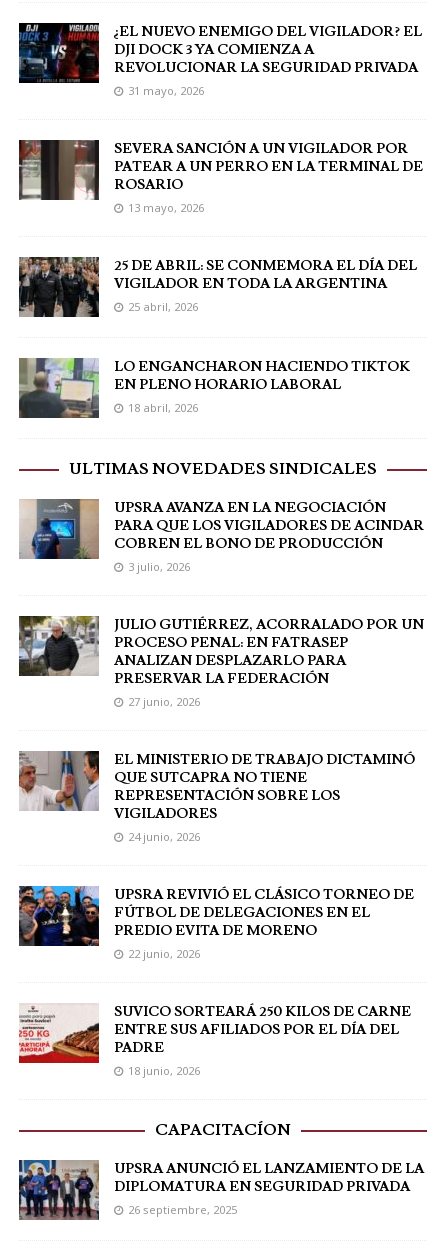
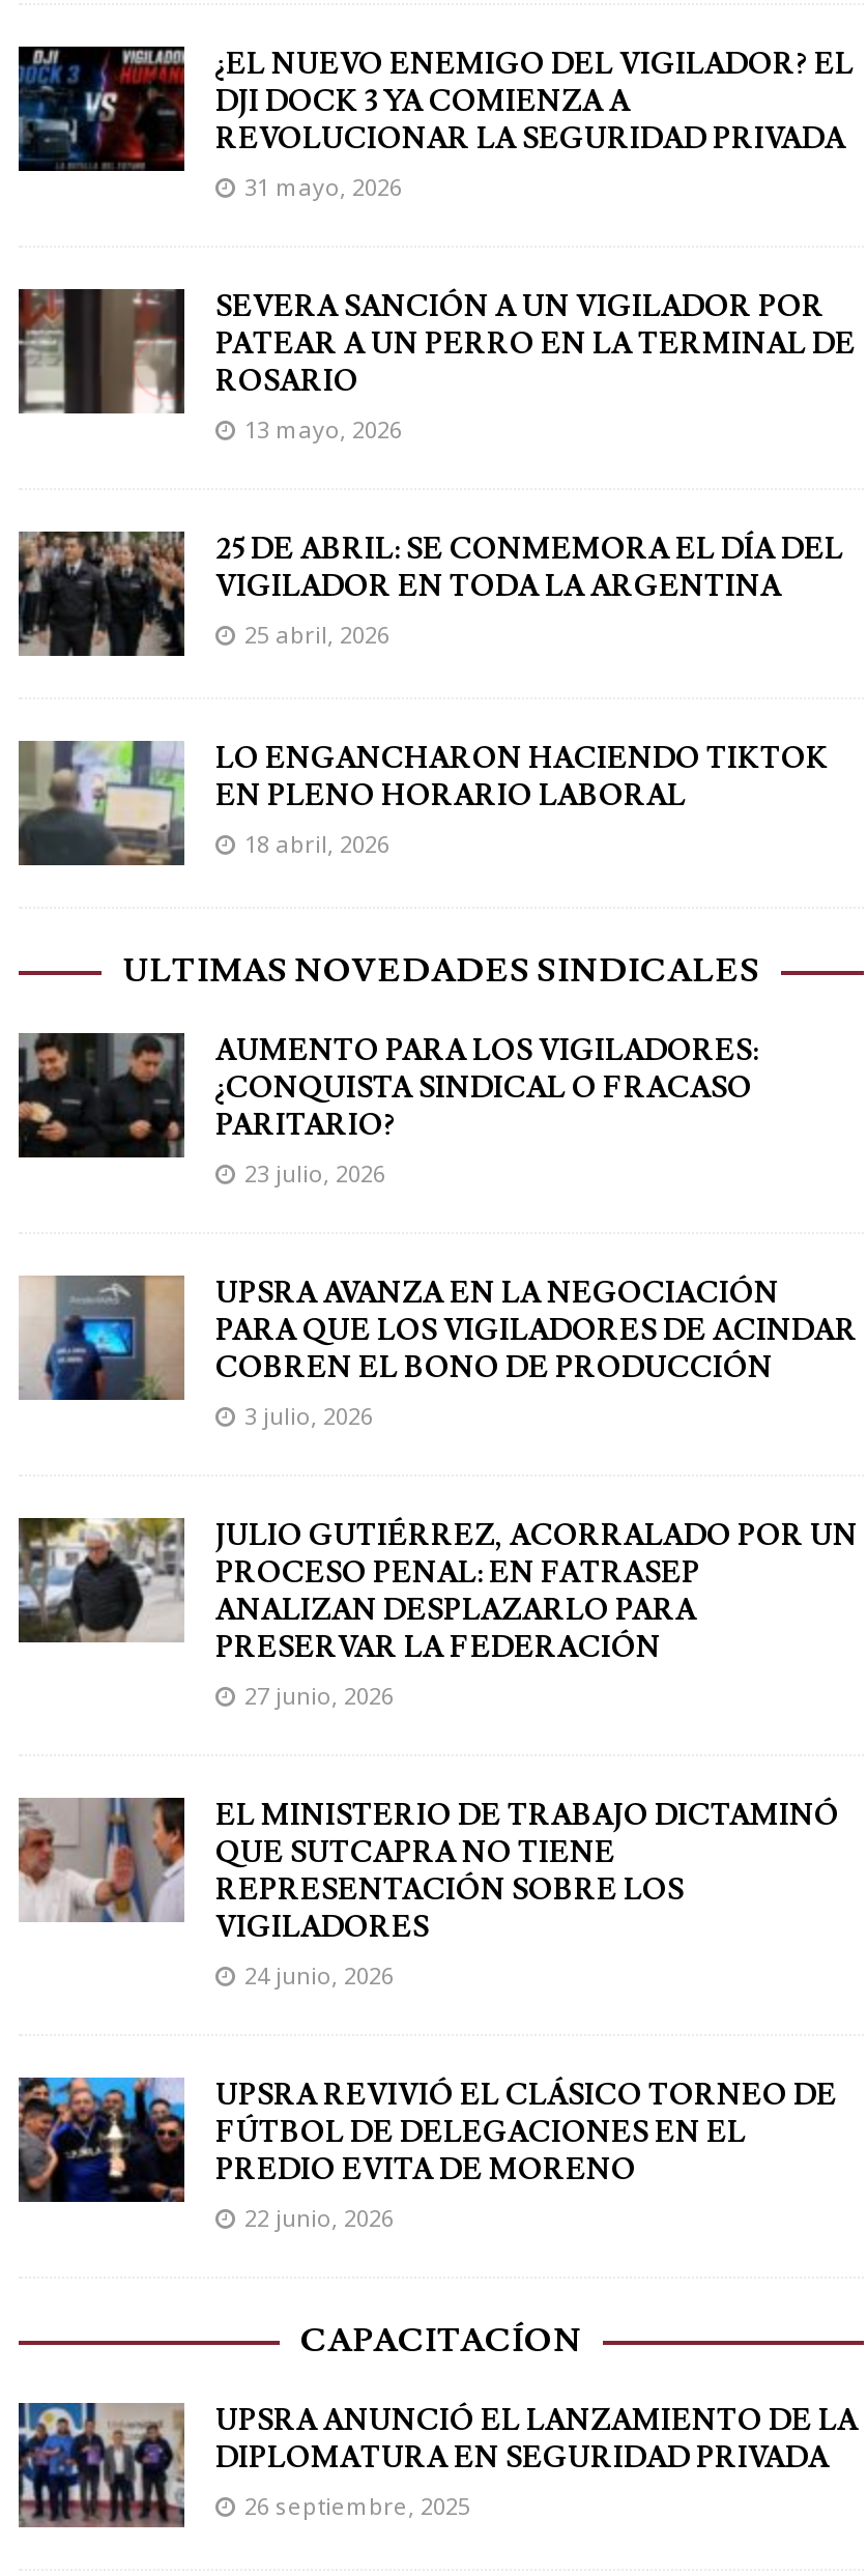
+ [image]
+ AUMENTO PARA LOS VIGILADORES:
+ ¿CONQUISTA SINDICAL O FRACASO
+ PARITARIO?
+ 23 julio, 2026

moved down: [image] | UPSRA AVANZA EN LA NEGOCIACIÓN | PARA QUE LOS VIGILADORES DE ACINDAR | ... | PREDIO EVITA DE MORENO | 22 junio, 2026

- [image]
- SUVICO SORTEARÁ 250 KILOS DE CARNE
- ENTRE SUS AFILIADOS POR EL DÍA DEL
- PADRE
- 18 junio, 2026
